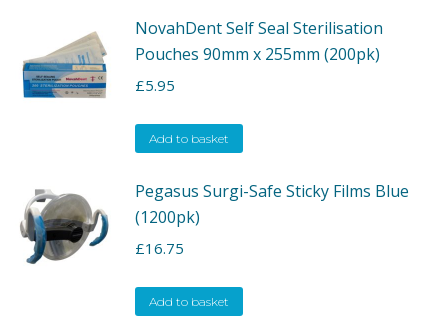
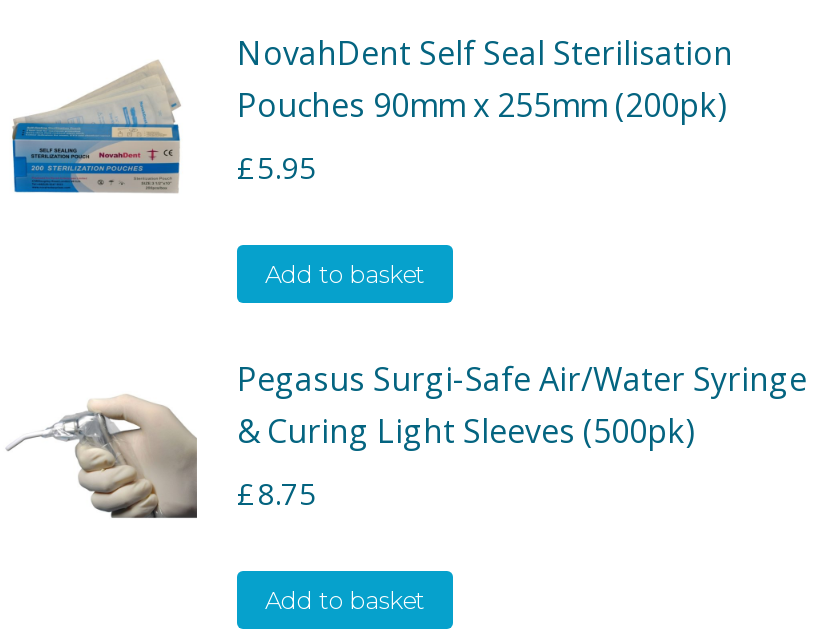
- [image]
- Pegasus Surgi-Safe Sticky Films Blue
- (1200pk)
+ [image]
+ Pegasus Surgi-Safe Air/Water Syringe
+ & Curing Light Sleeves (500pk)

- £16.75
+ £8.75
